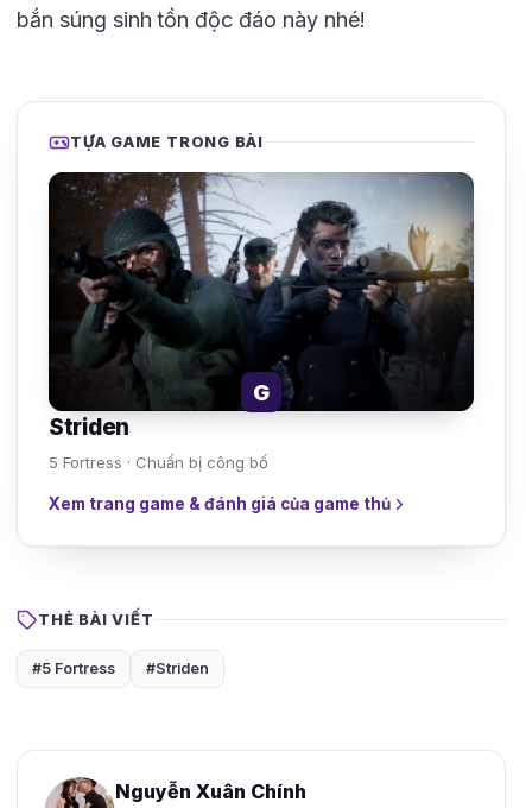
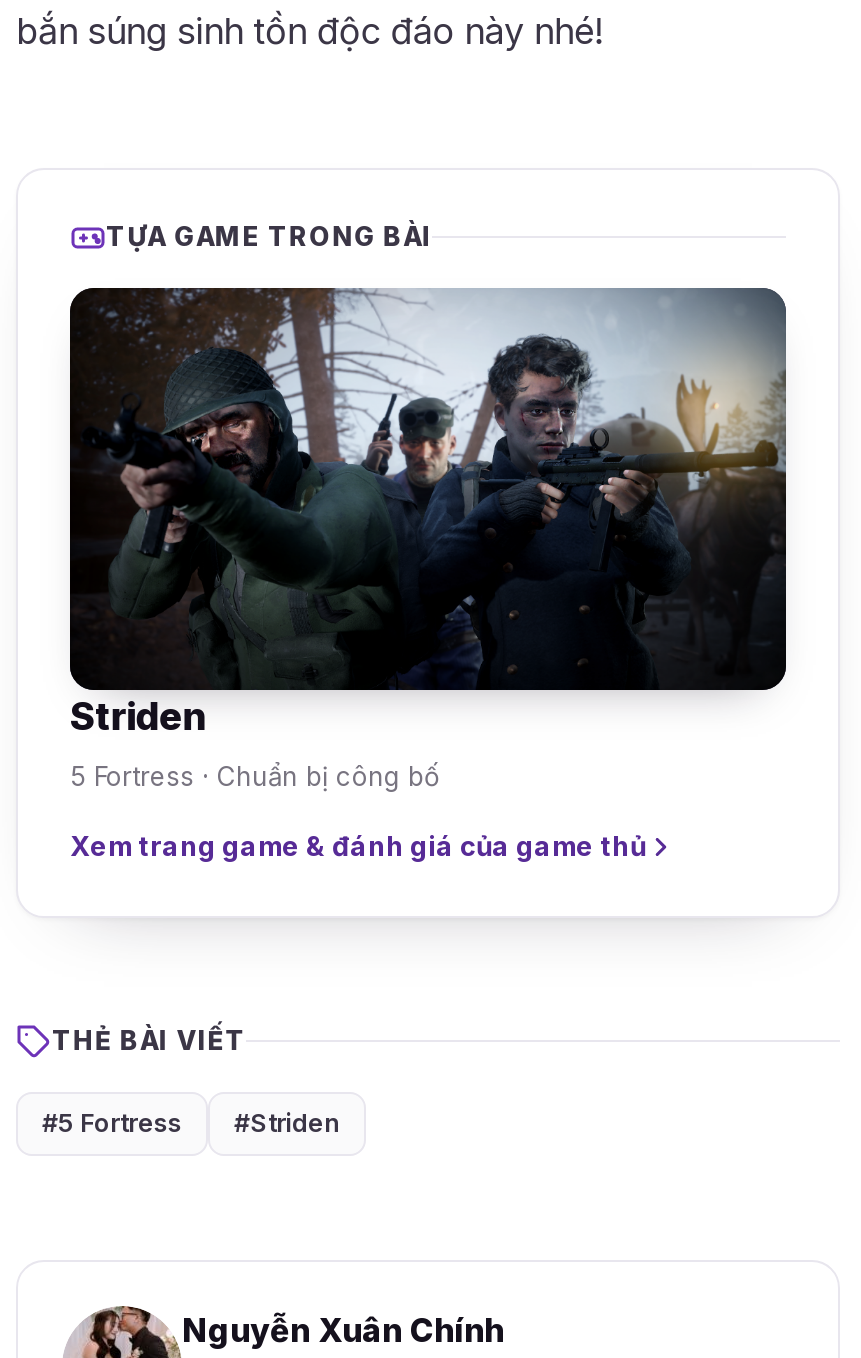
- G
